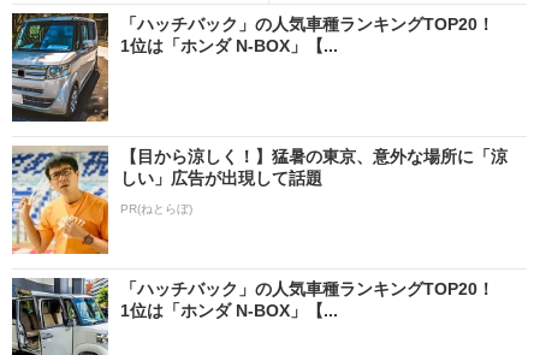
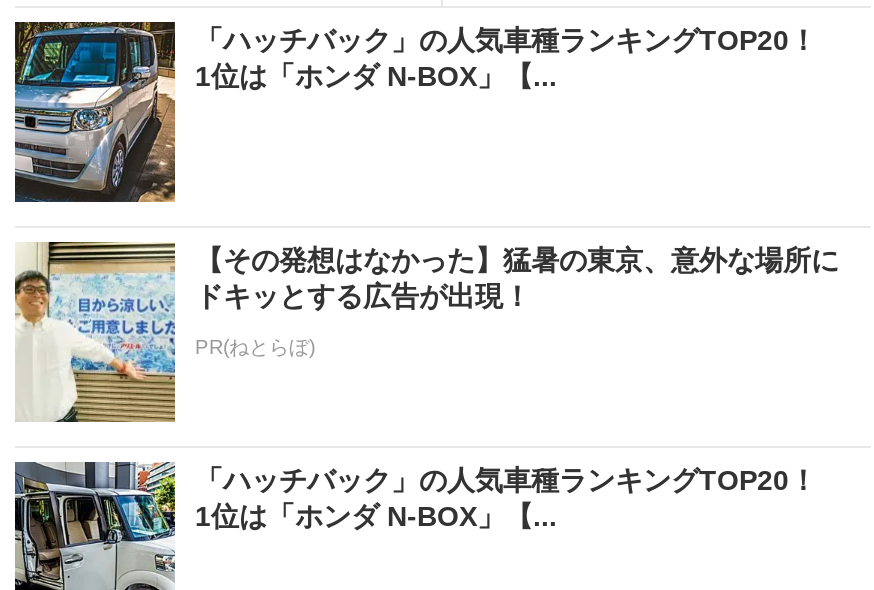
- [image]
- 【目から涼しく！】猛暑の東京、意外な場所に「涼
- しい」広告が出現して話題
+ [image]
+ 【その発想はなかった】猛暑の東京、意外な場所に
+ ドキッとする広告が出現！
